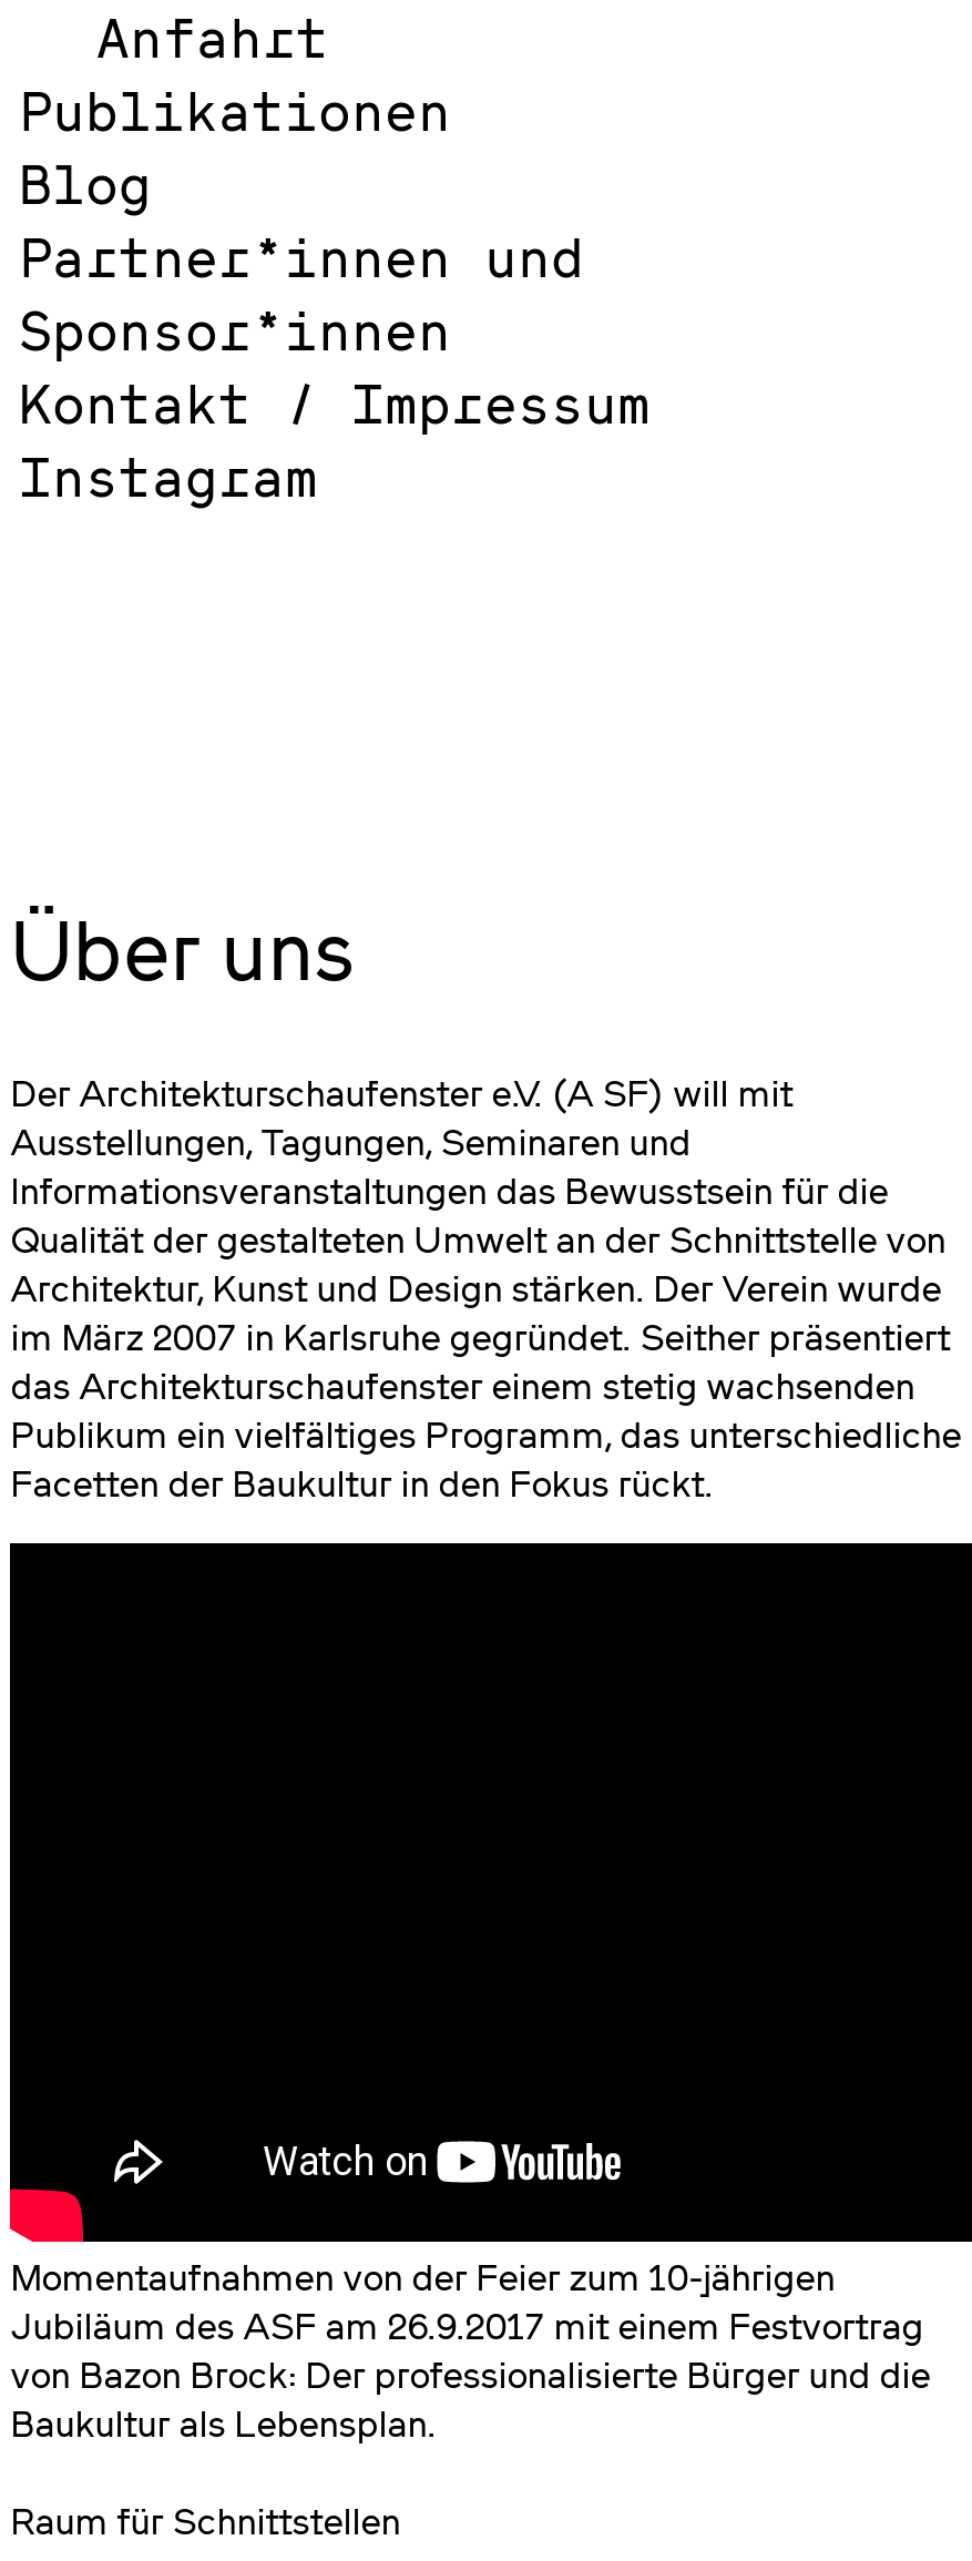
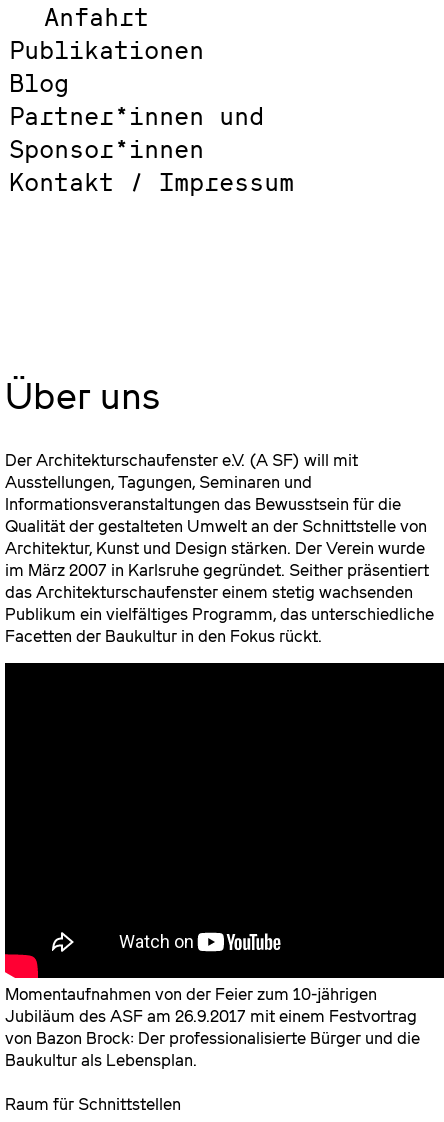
- Instagram
